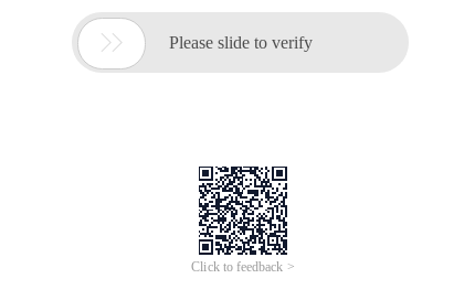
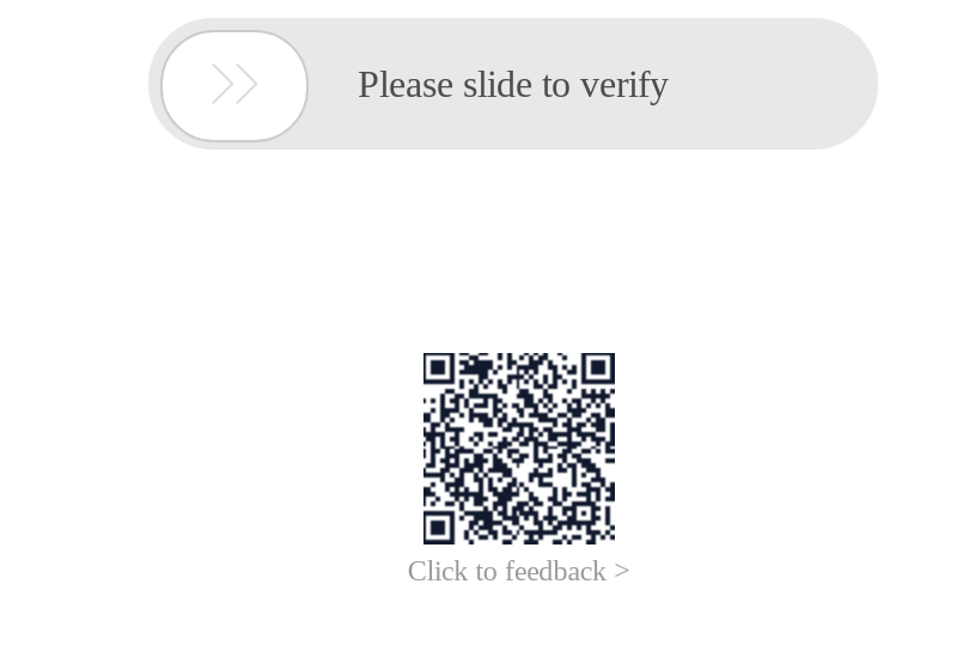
- [image]
+ [image]
